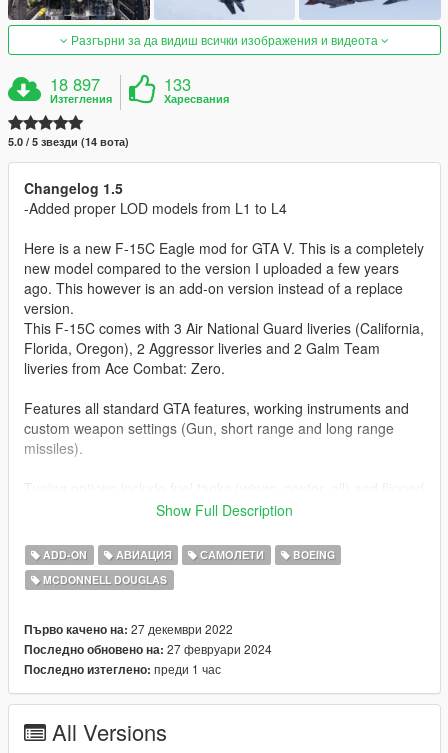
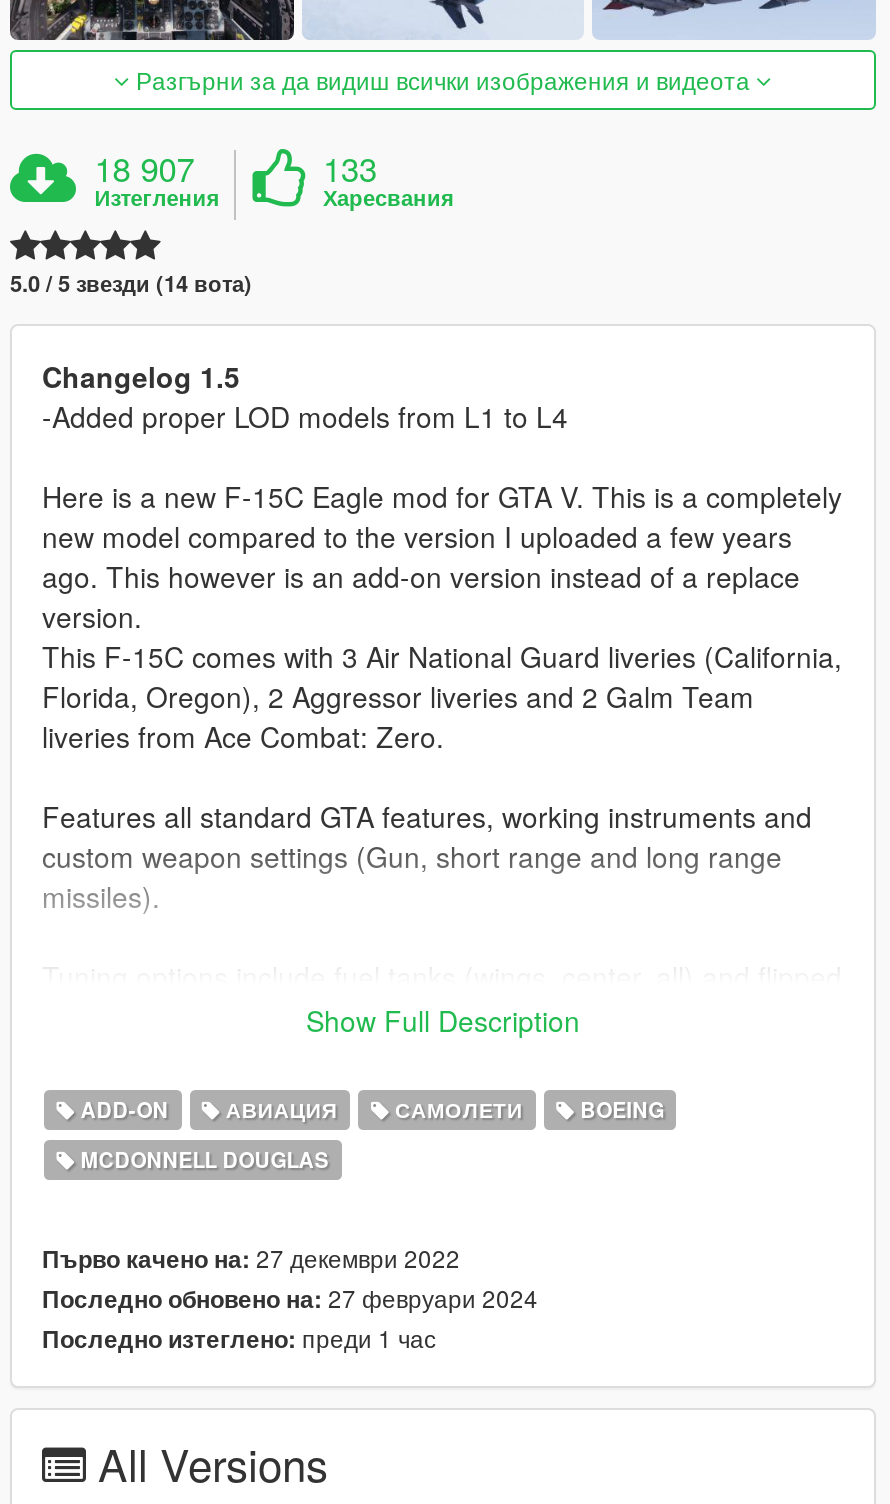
- 18 897
+ 18 907
